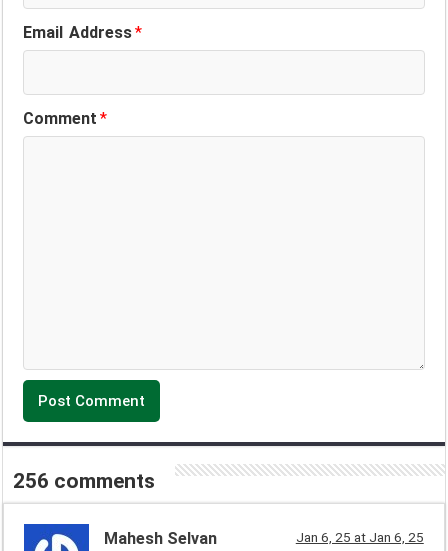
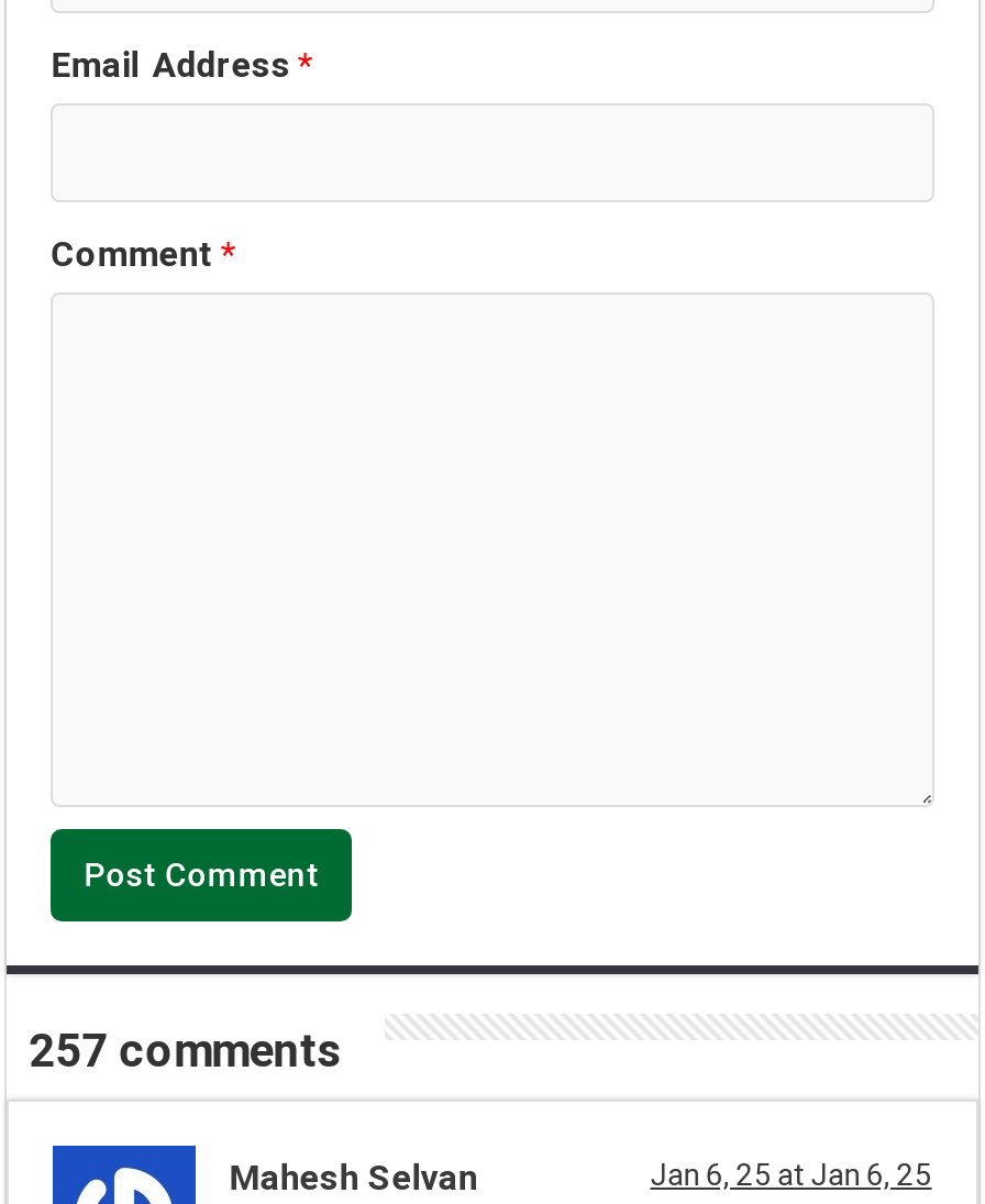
- 256 comments
+ 257 comments
